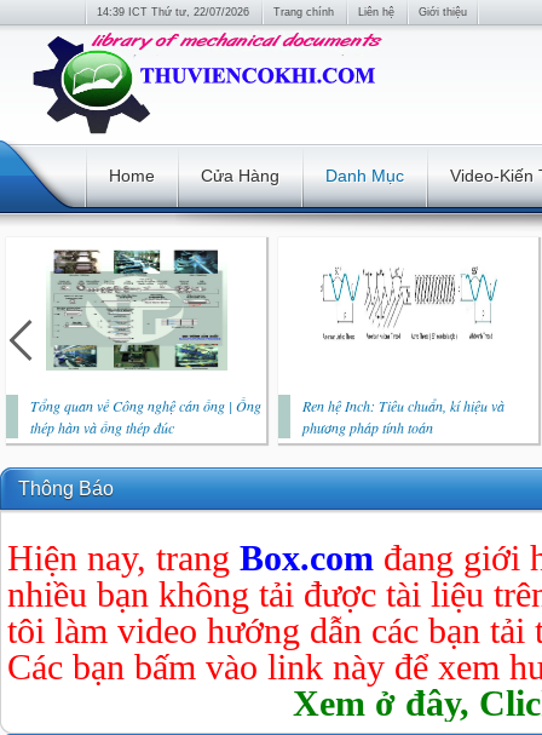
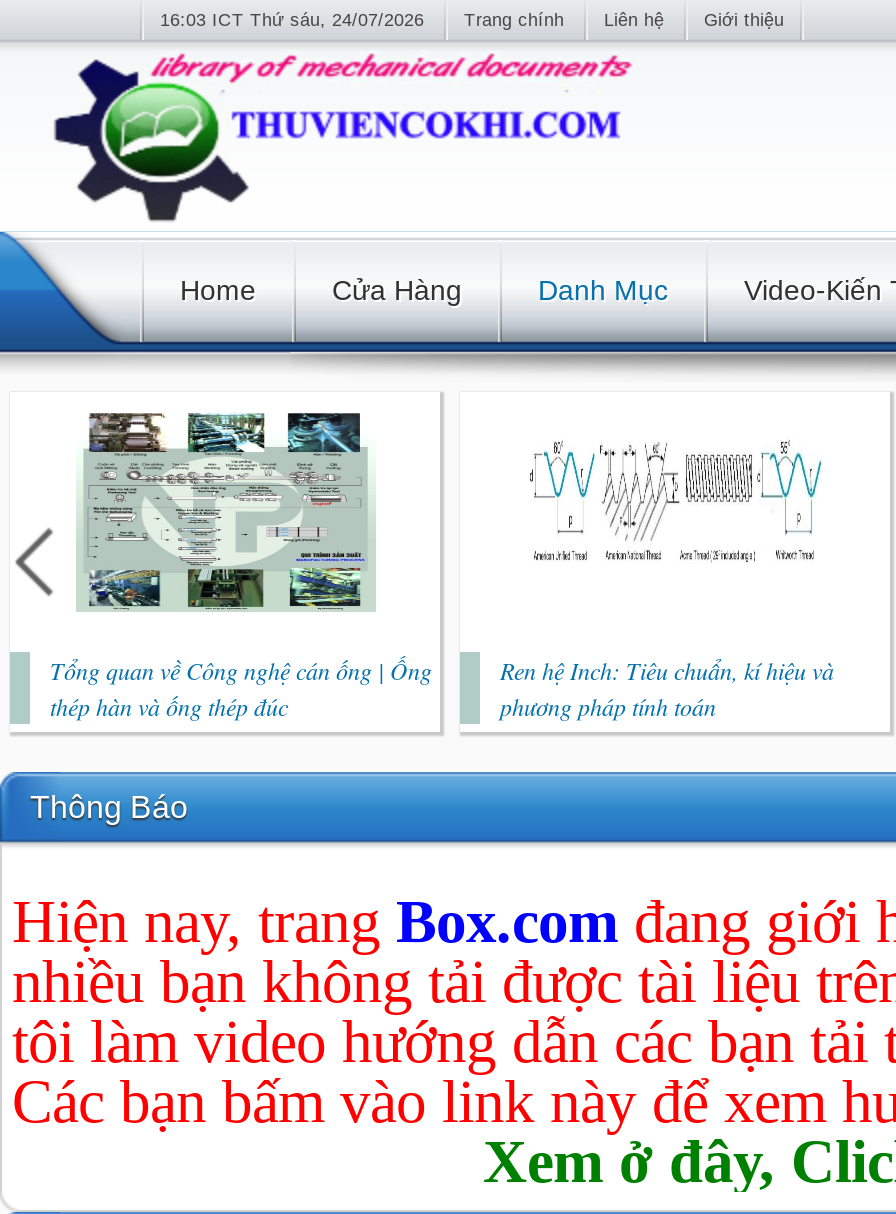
- 14:39 ICT Thứ tư, 22/07/2026 Trang chính Liên hệ Giới thiệu
+ 16:03 ICT Thứ sáu, 24/07/2026 Trang chính Liên hệ Giới thiệu
